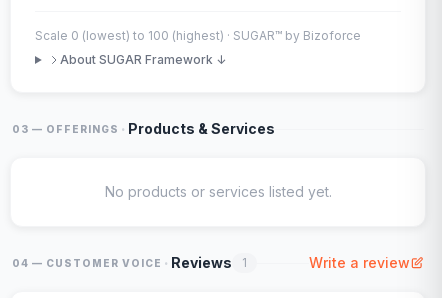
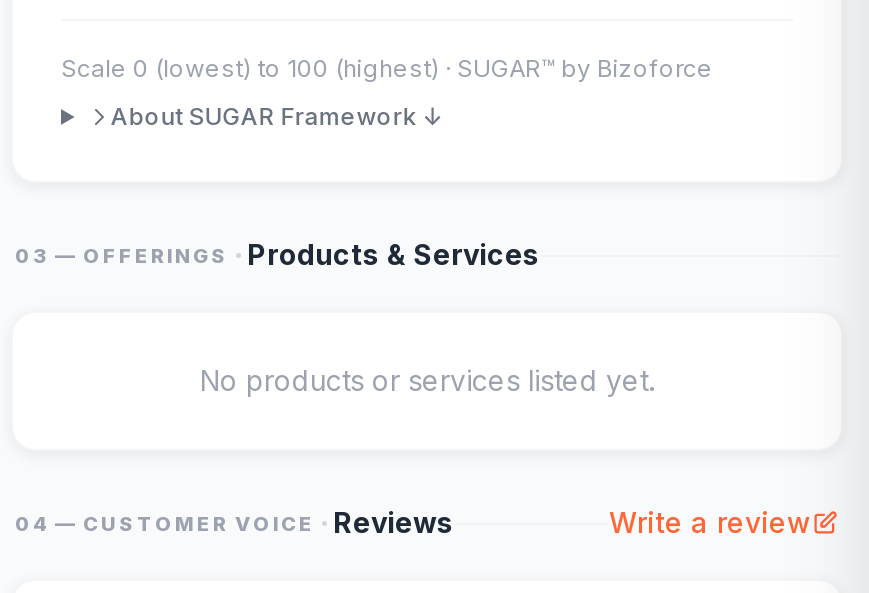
- 1
